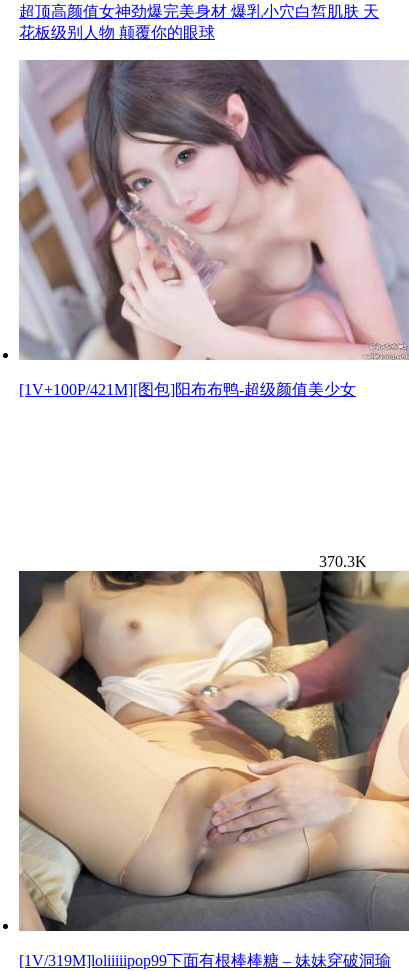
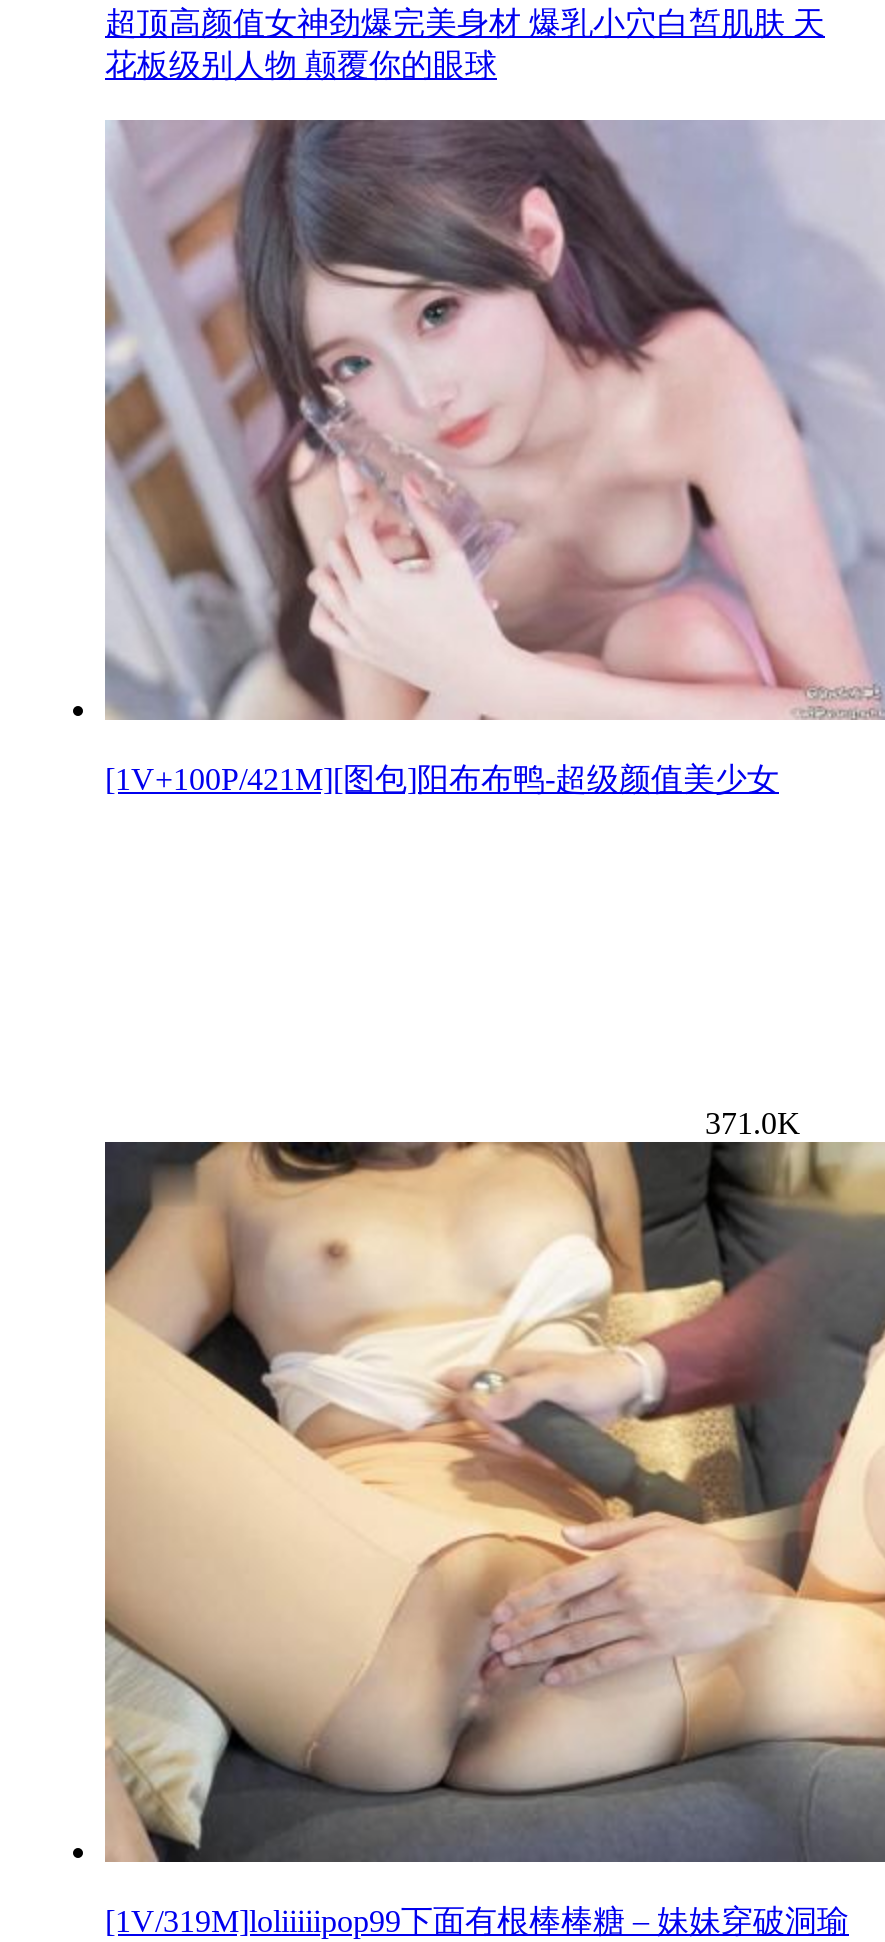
- 370.3K
+ 371.0K
